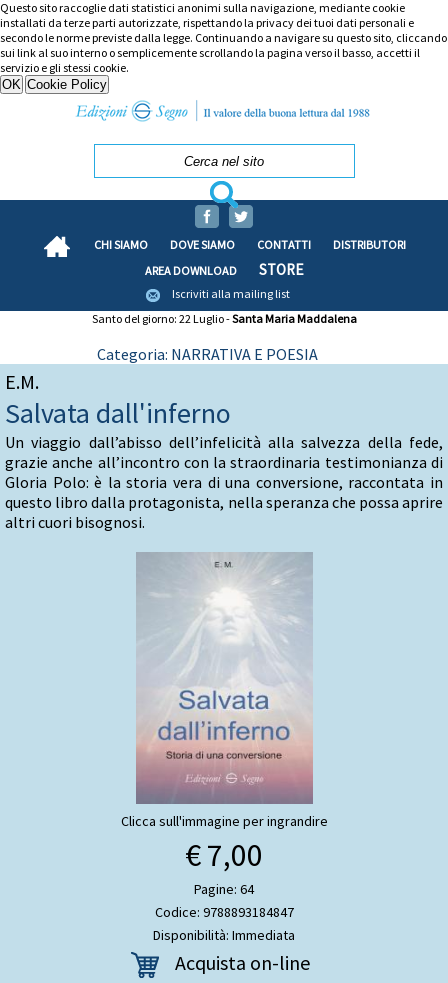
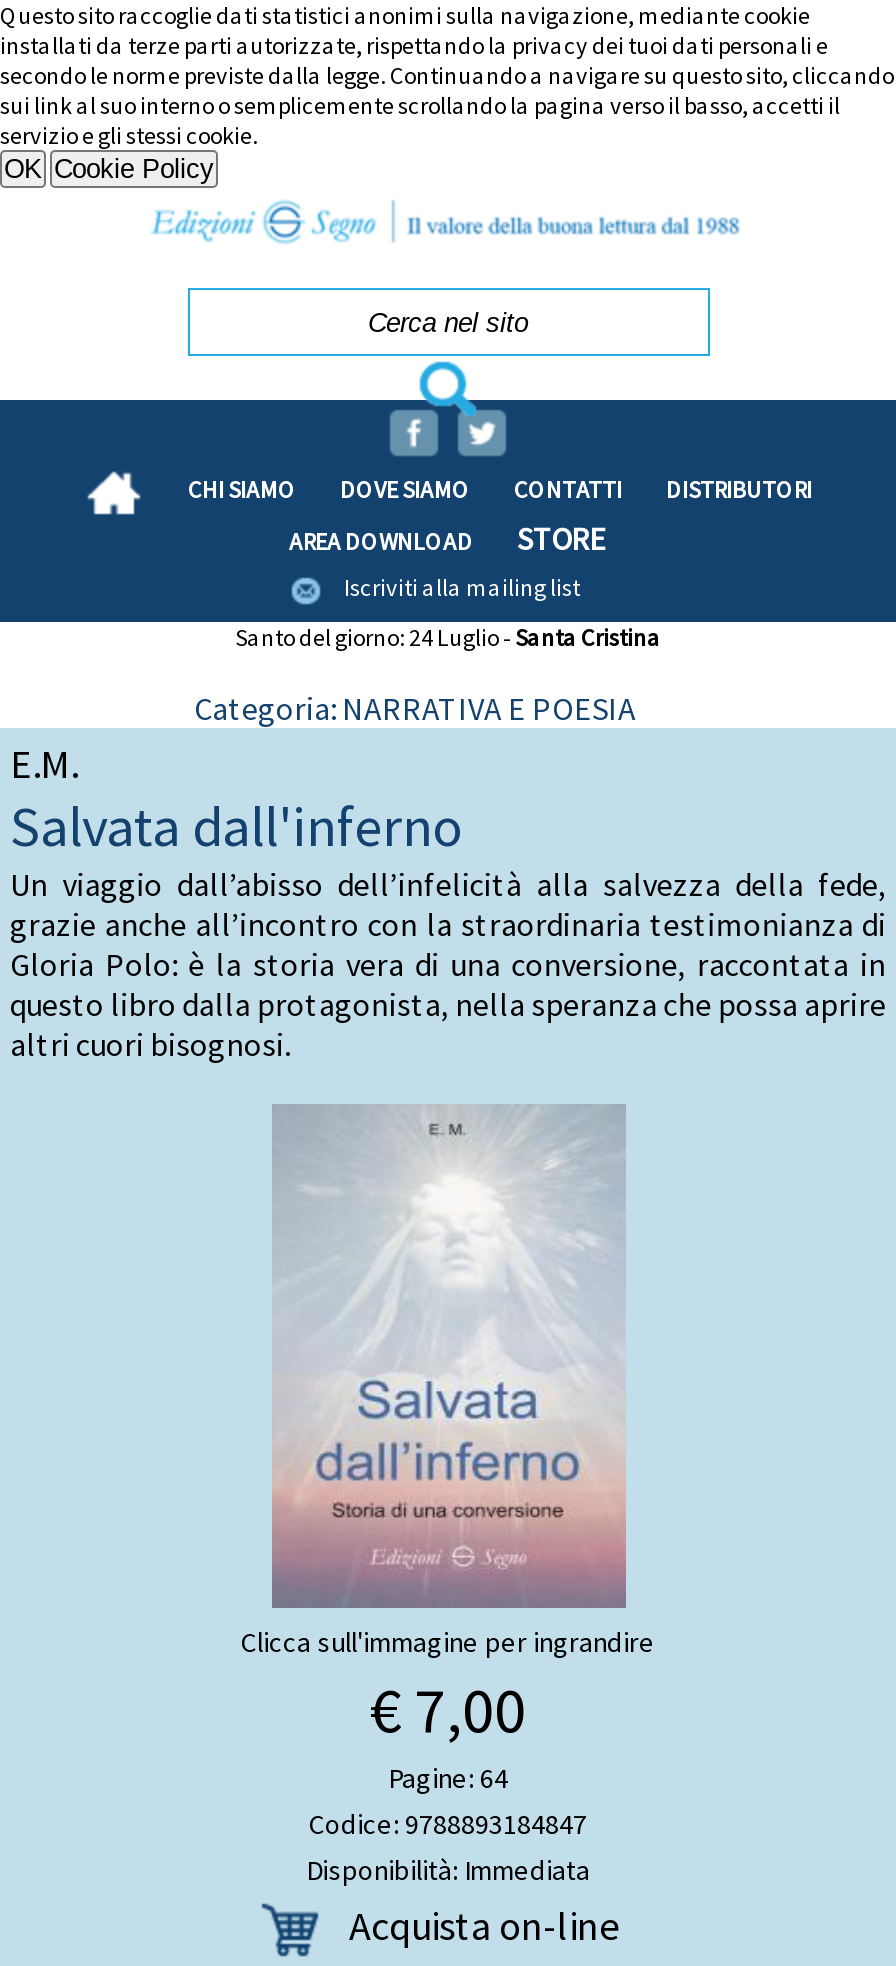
- Santo del giorno: 22 Luglio -Santa Maria Maddalena
+ Santo del giorno: 24 Luglio -Santa Cristina
